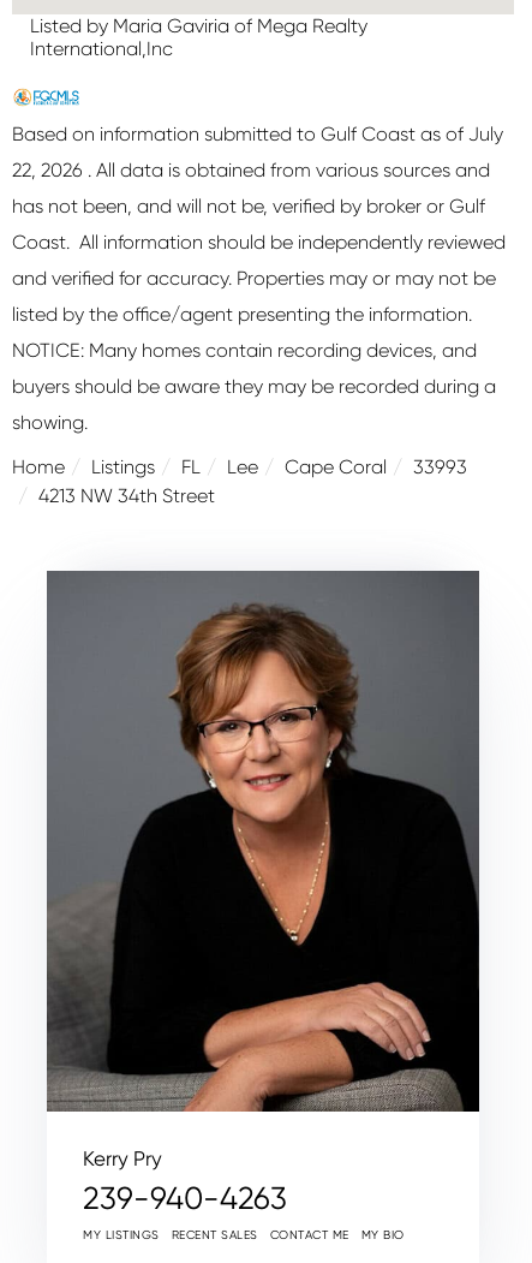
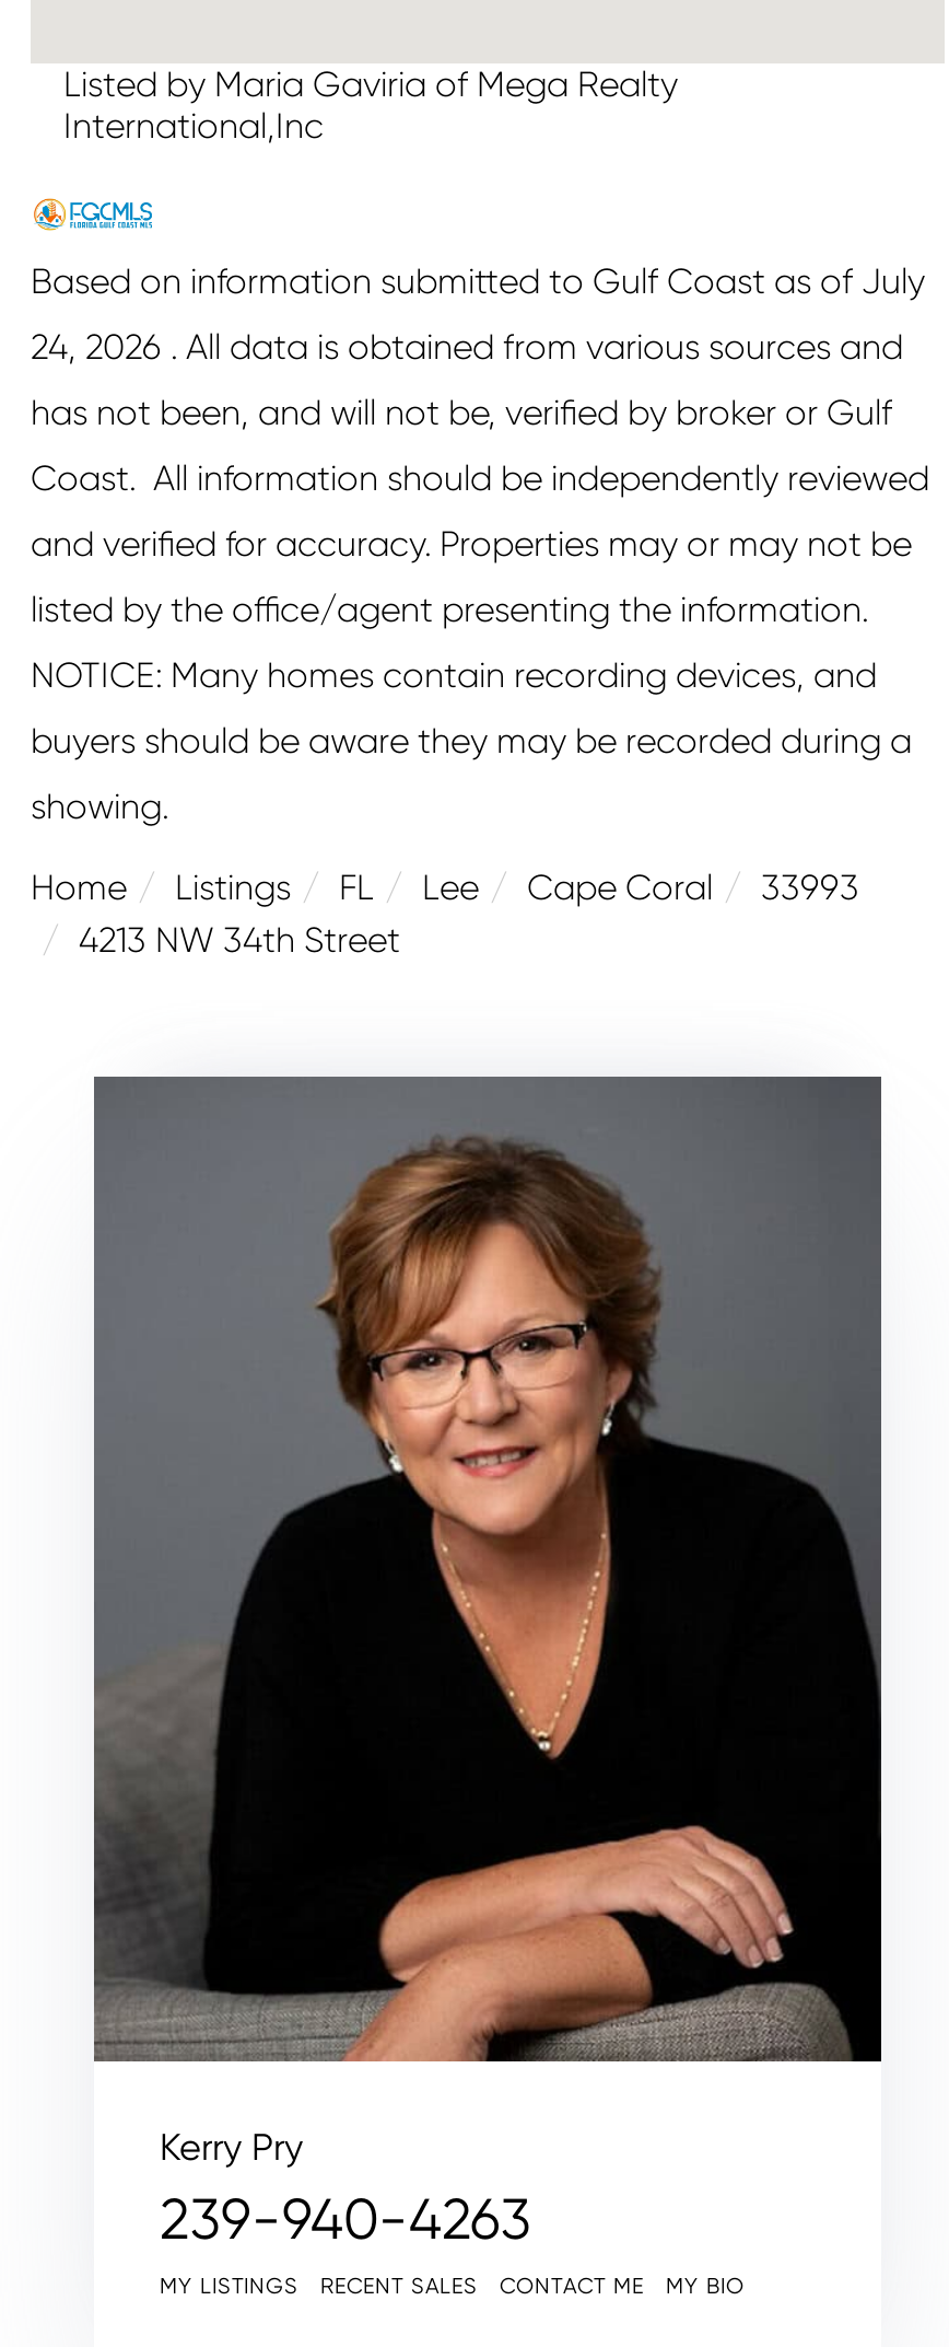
- 22, 2026 . All data is obtained from various sources and
+ 24, 2026 . All data is obtained from various sources and
